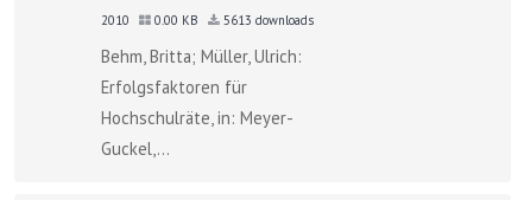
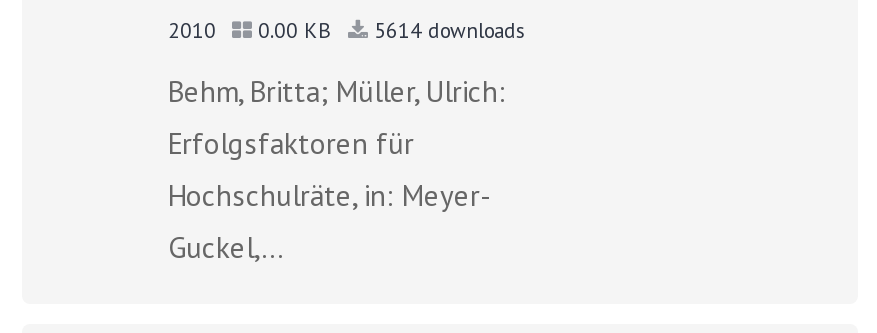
- 2010 0.00 KB 5613 downloads
+ 2010 0.00 KB 5614 downloads
